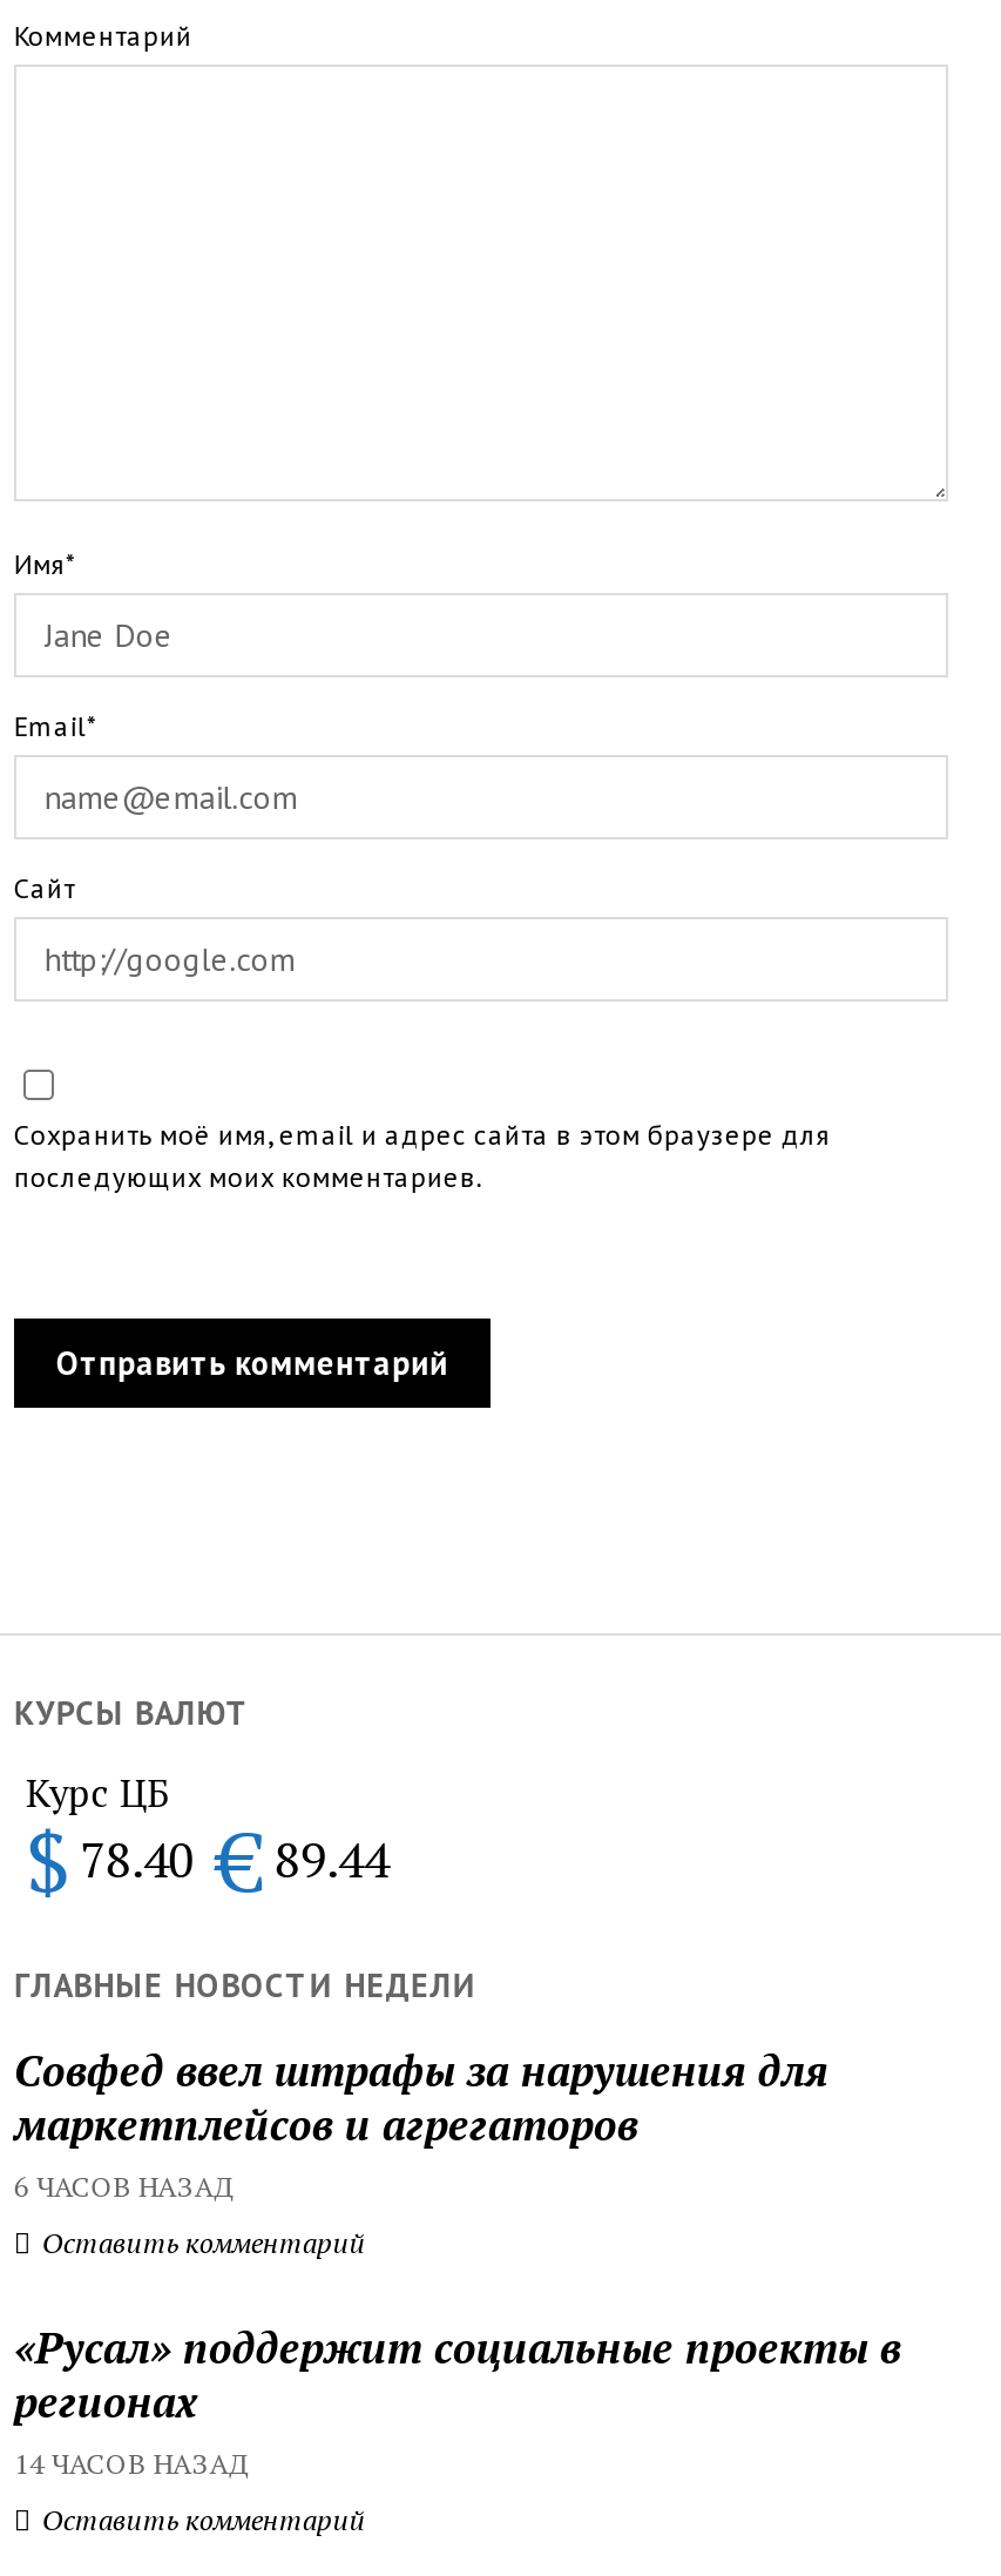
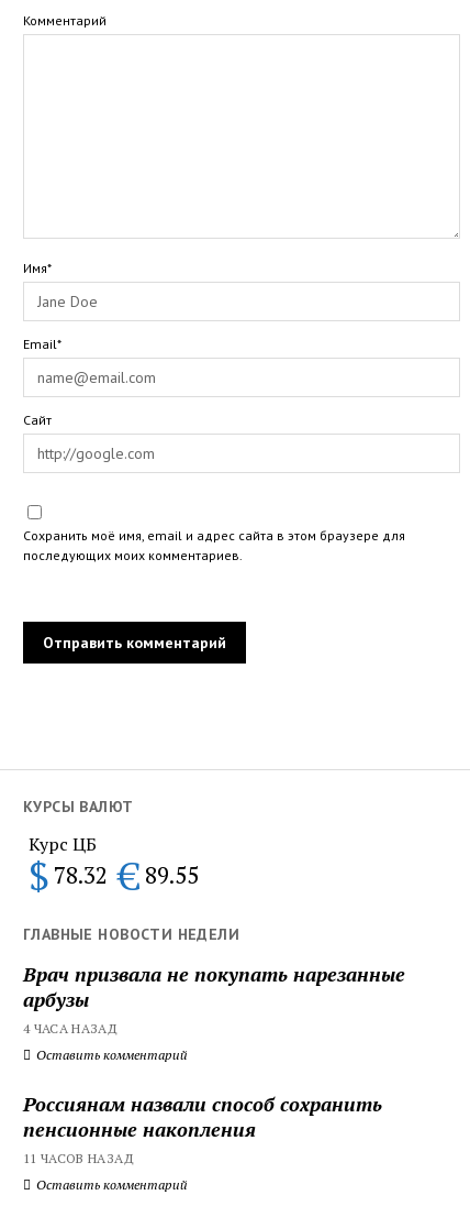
- $ 78.40 € 89.44
+ $ 78.32 € 89.55

- Совфед ввел штрафы за нарушения для
- маркетплейсов и агрегаторов
- 6 ЧАСОВ НАЗАД
+ Врач призвала не покупать нарезанные
+ арбузы
+ 4 ЧАСА НАЗАД

- «Русал» поддержит социальные проекты в
- регионах
- 14 ЧАСОВ НАЗАД
+ Россиянам назвали способ сохранить
+ пенсионные накопления
+ 11 ЧАСОВ НАЗАД
